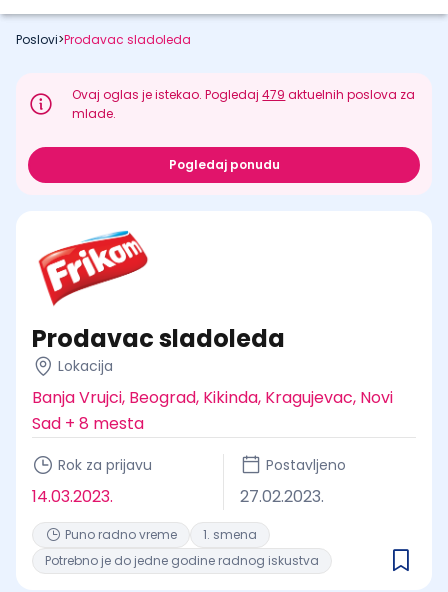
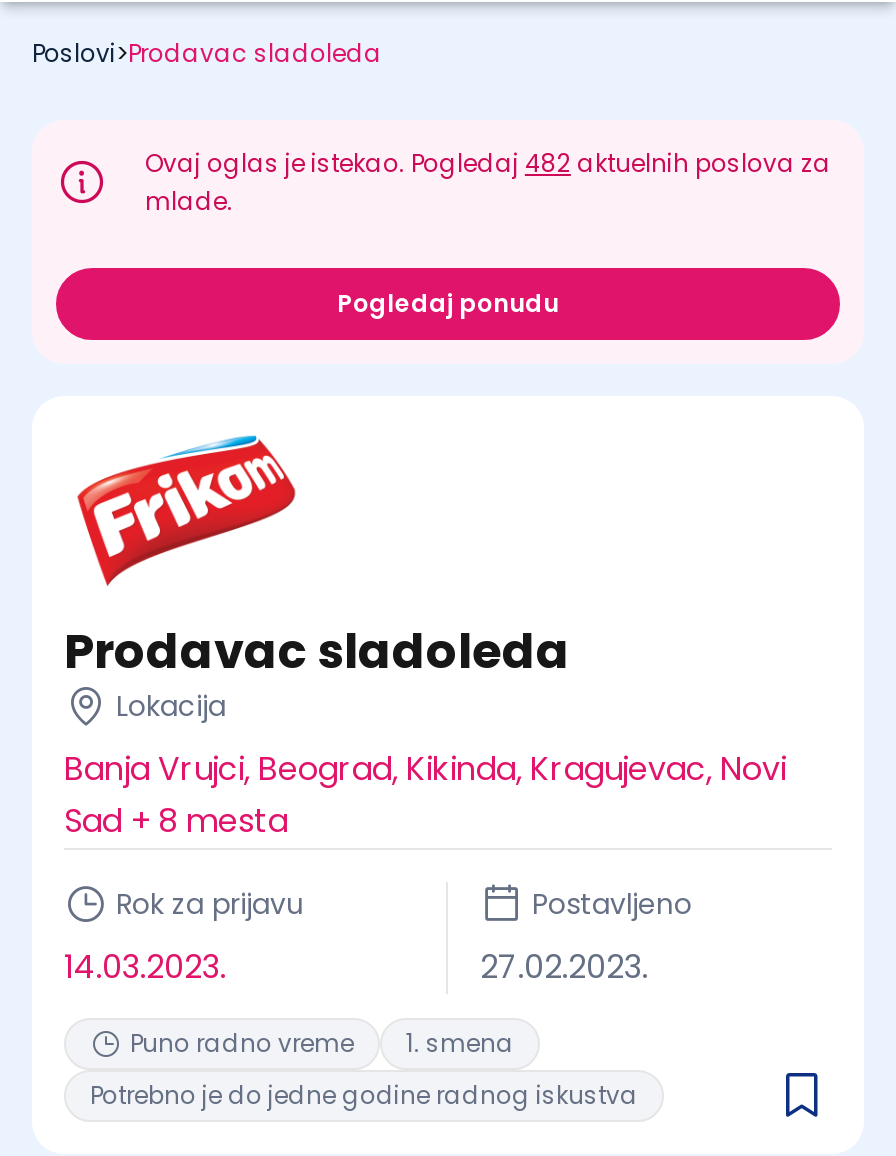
- Ovaj oglas je istekao. Pogledaj 479 aktuelnih poslova za
+ Ovaj oglas je istekao. Pogledaj 482 aktuelnih poslova za
